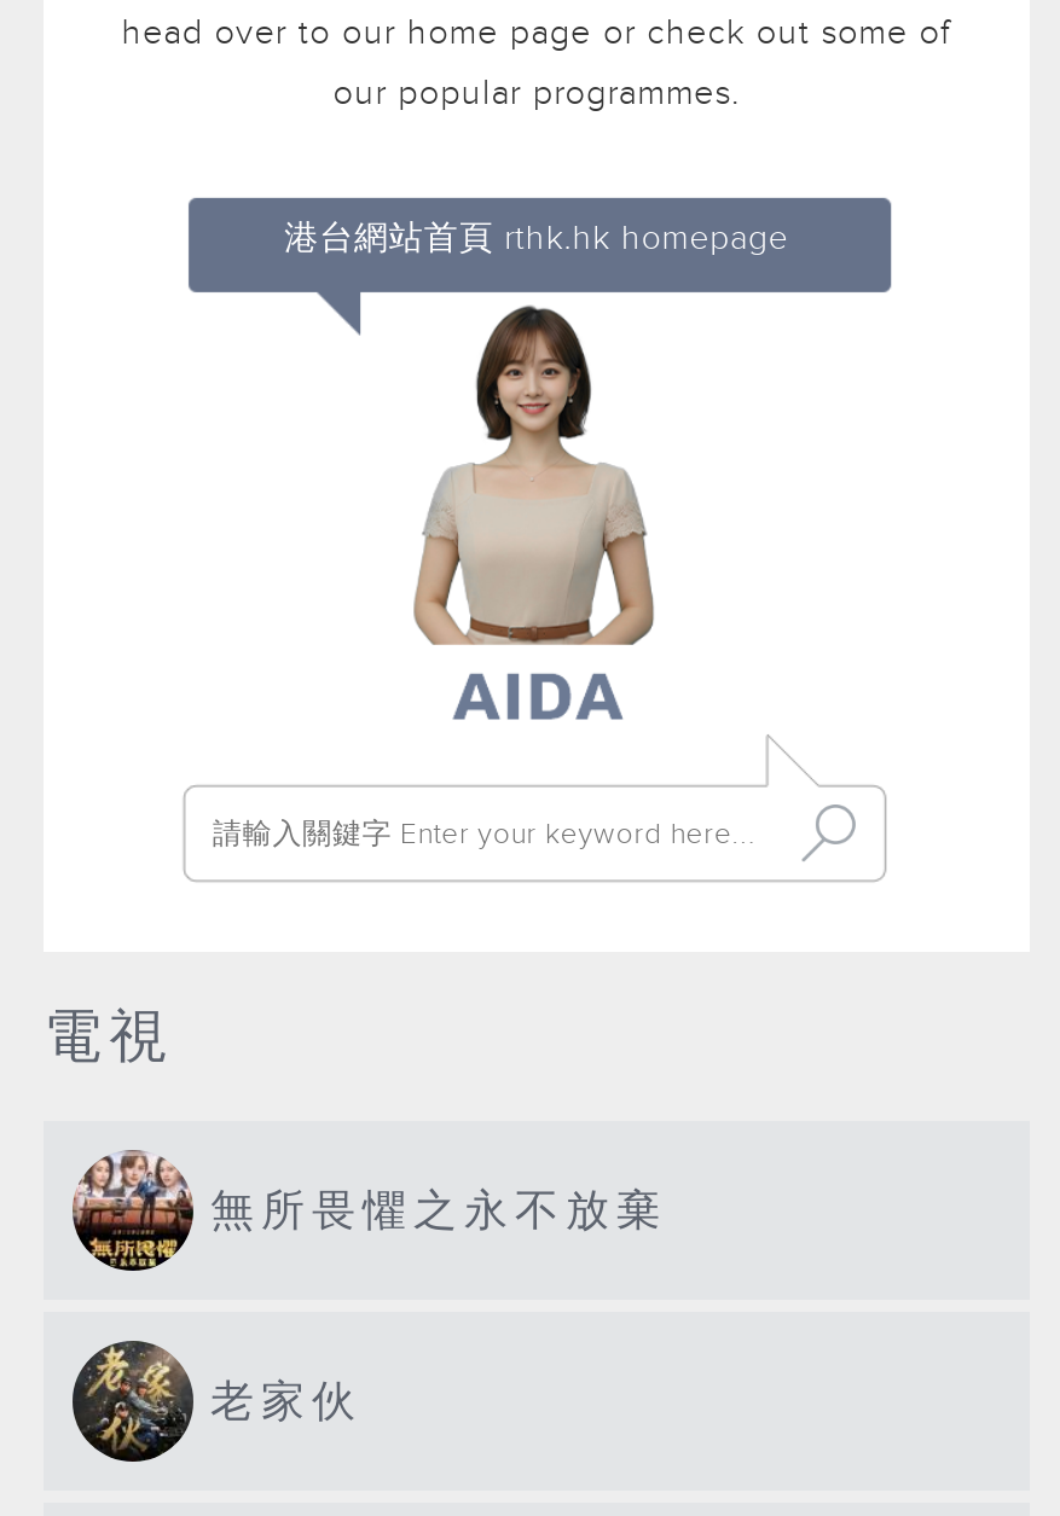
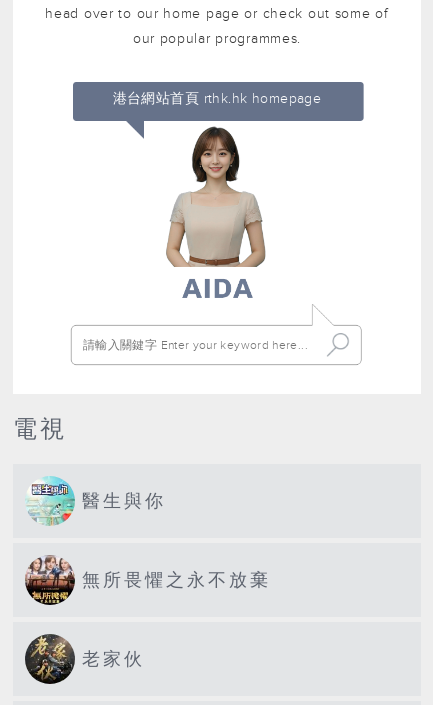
+ [image]
+ 醫生與你
